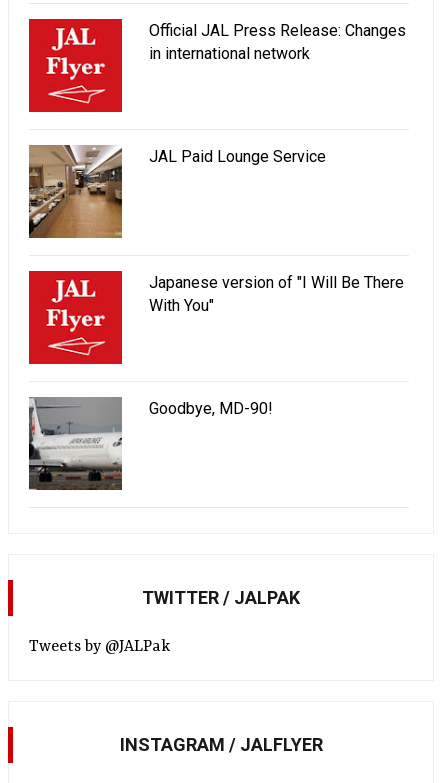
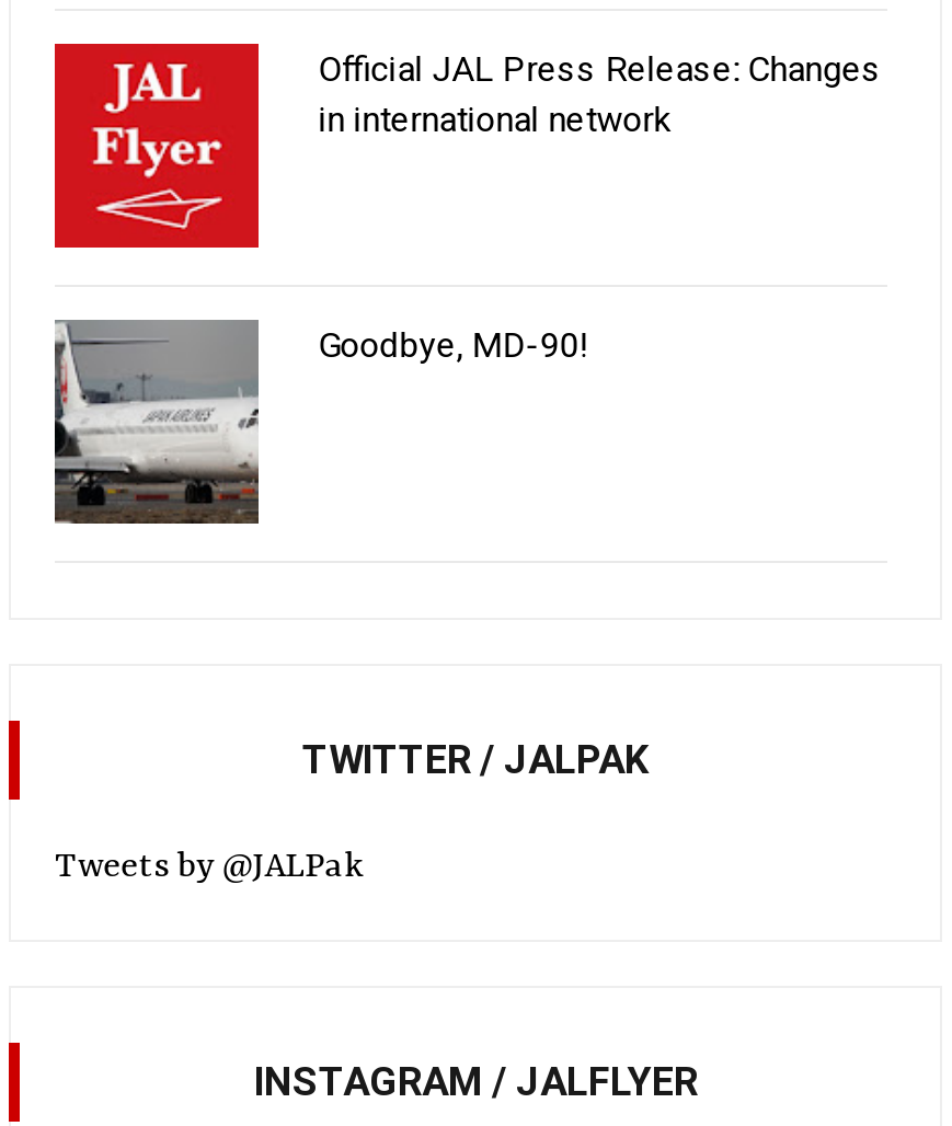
- [image]
- JAL Paid Lounge Service

- Japanese version of "I Will Be There
- With You"
